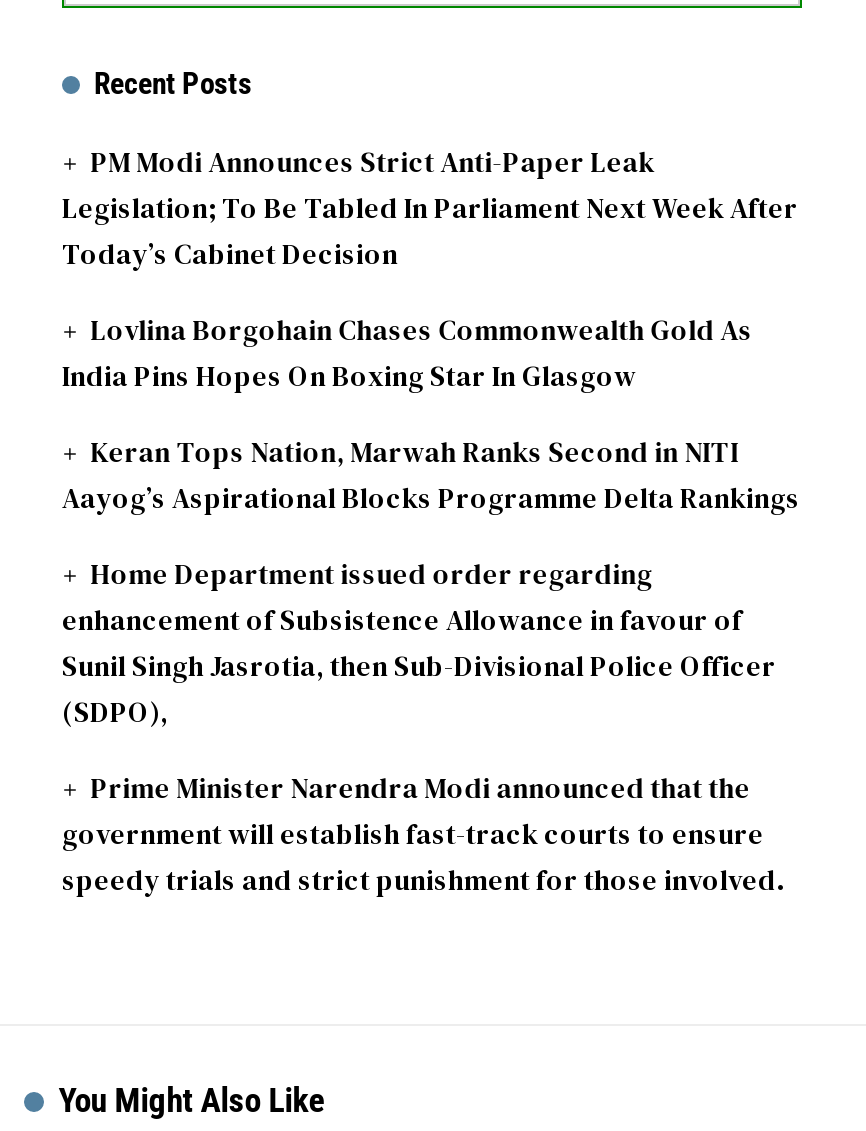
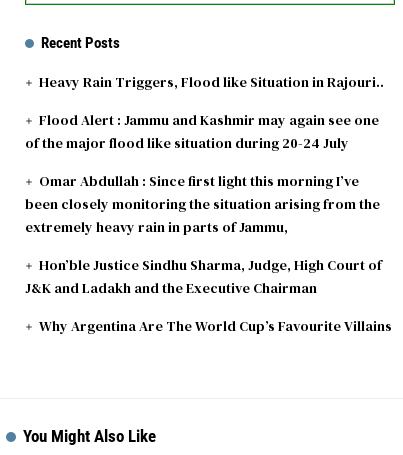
- PM Modi Announces Strict Anti-Paper Leak
- Legislation; To Be Tabled In Parliament Next Week After
- Today’s Cabinet Decision
+ Heavy Rain Triggers, Flood like Situation in Rajouri..

- Lovlina Borgohain Chases Commonwealth Gold As
- India Pins Hopes On Boxing Star In Glasgow
+ Flood Alert : Jammu and Kashmir may again see one
+ of the major flood like situation during 20-24 July

- Keran Tops Nation, Marwah Ranks Second in NITI
- Aayog’s Aspirational Blocks Programme Delta Rankings
+ Omar Abdullah : Since first light this morning I’ve
+ been closely monitoring the situation arising from the
+ extremely heavy rain in parts of Jammu,

- Home Department issued order regarding
- enhancement of Subsistence Allowance in favour of
- Sunil Singh Jasrotia, then Sub-Divisional Police Officer
- (SDPO),
+ Hon’ble Justice Sindhu Sharma, Judge, High Court of
+ J&K and Ladakh and the Executive Chairman

- Prime Minister Narendra Modi announced that the
- government will establish fast-track courts to ensure
- speedy trials and strict punishment for those involved.
+ Why Argentina Are The World Cup’s Favourite Villains
